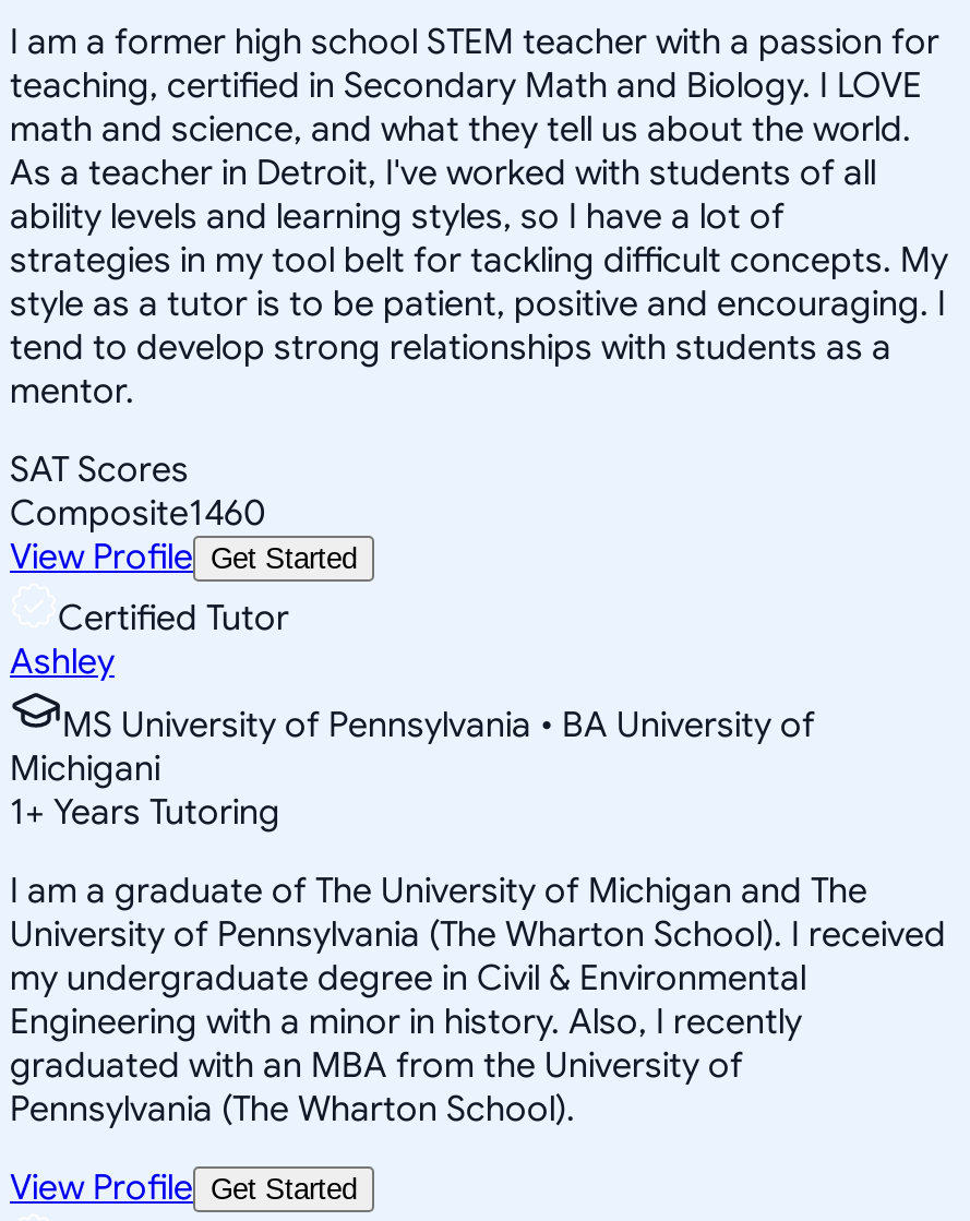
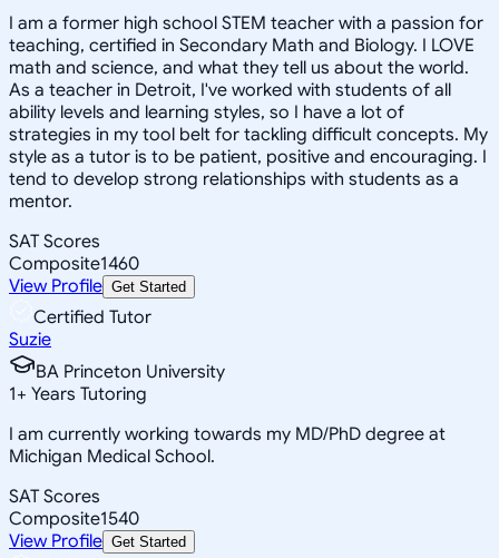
- Ashley
- MS University of Pennsylvania • BA University of
- Michigani
+ Suzie
+ BA Princeton University

- I am a graduate of The University of Michigan and The
- University of Pennsylvania (The Wharton School). I received
- my undergraduate degree in Civil & Environmental
- Engineering with a minor in history. Also, I recently
- graduated with an MBA from the University of
- Pennsylvania (The Wharton School).
+ I am currently working towards my MD/PhD degree at
+ Michigan Medical School.
+ SAT Scores
+ Composite1540
